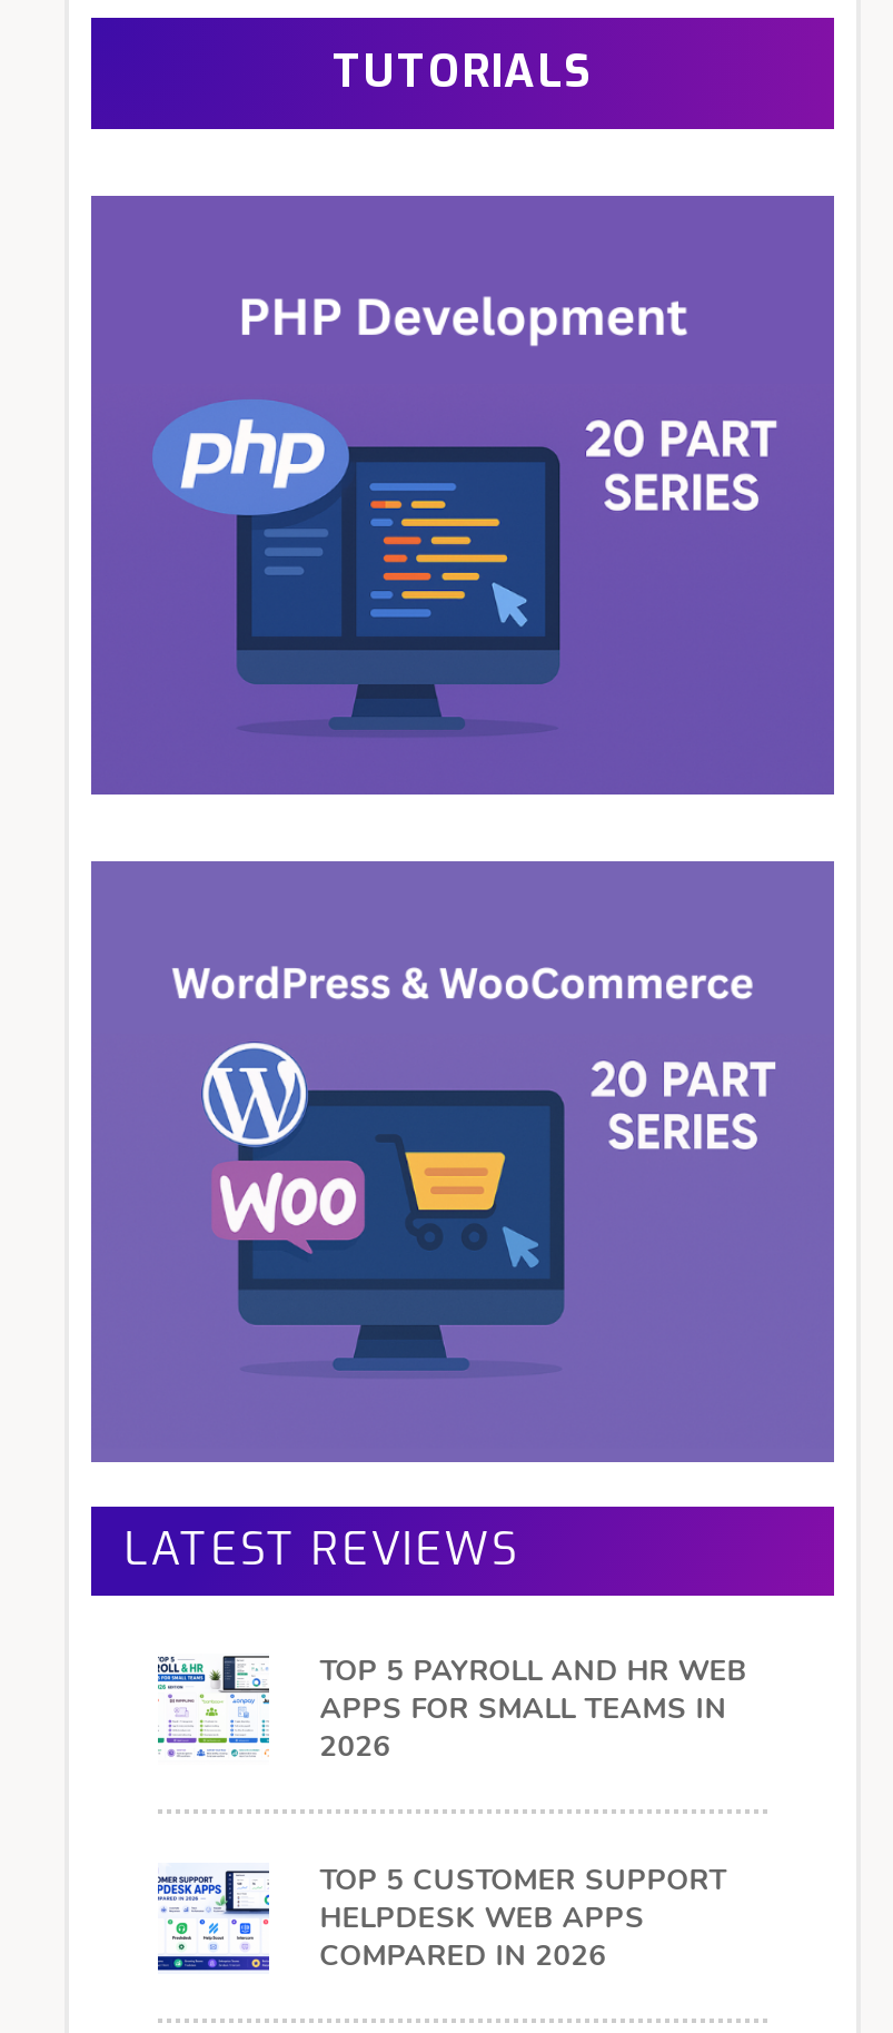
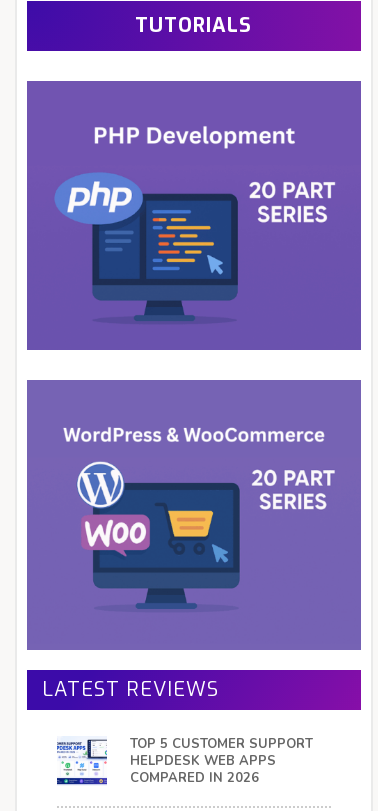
- [image]
- TOP 5 PAYROLL AND HR WEB
- APPS FOR SMALL TEAMS IN
- 2026
